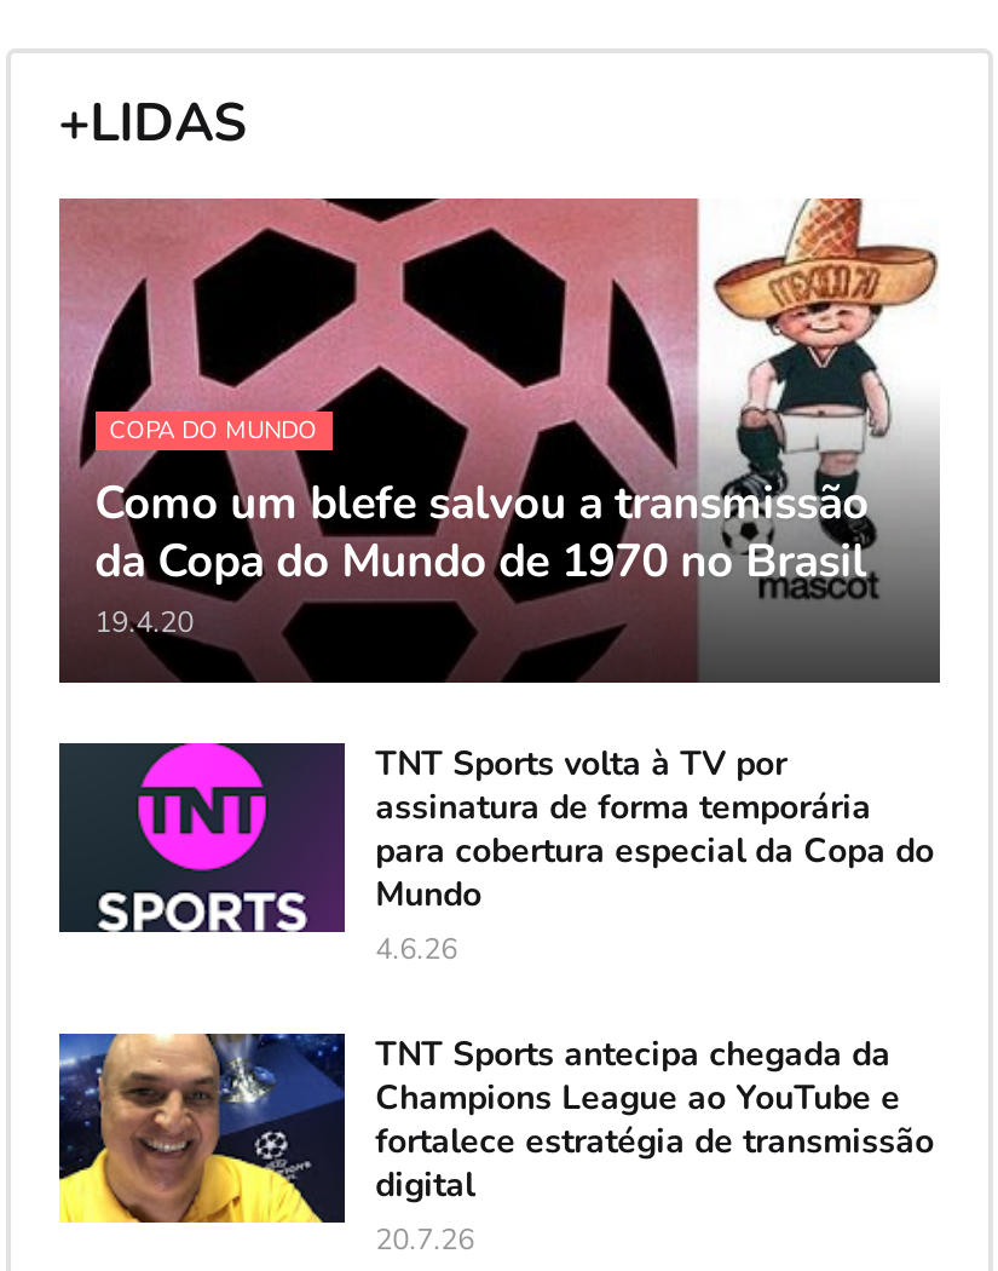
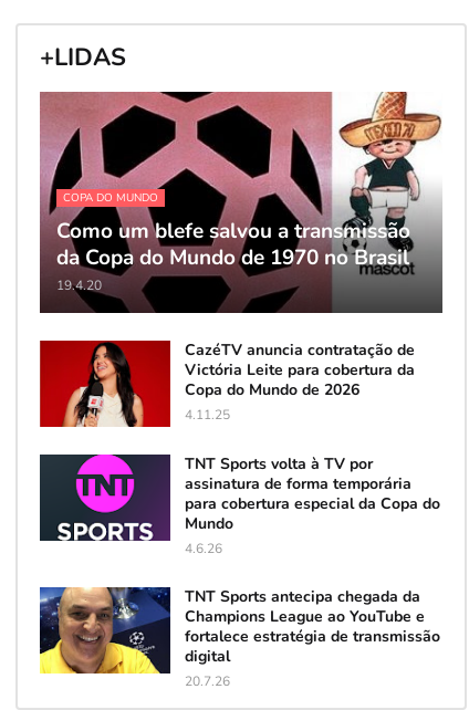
+ [image]
+ CazéTV anuncia contratação de
+ Victória Leite para cobertura da
+ Copa do Mundo de 2026
+ 4.11.25
